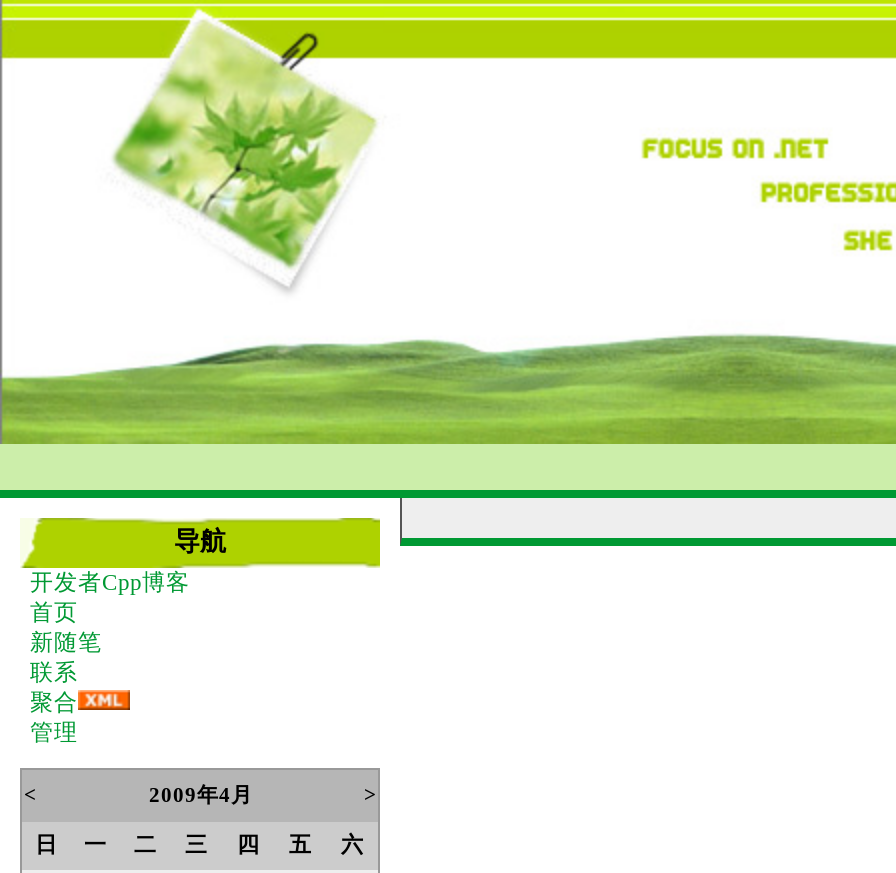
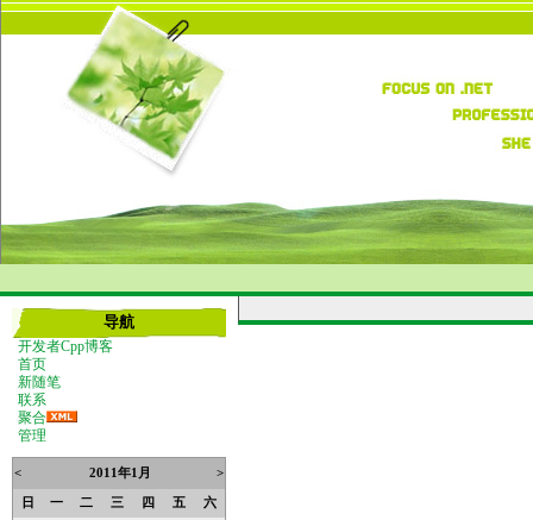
- 2009年4月
+ 2011年1月
